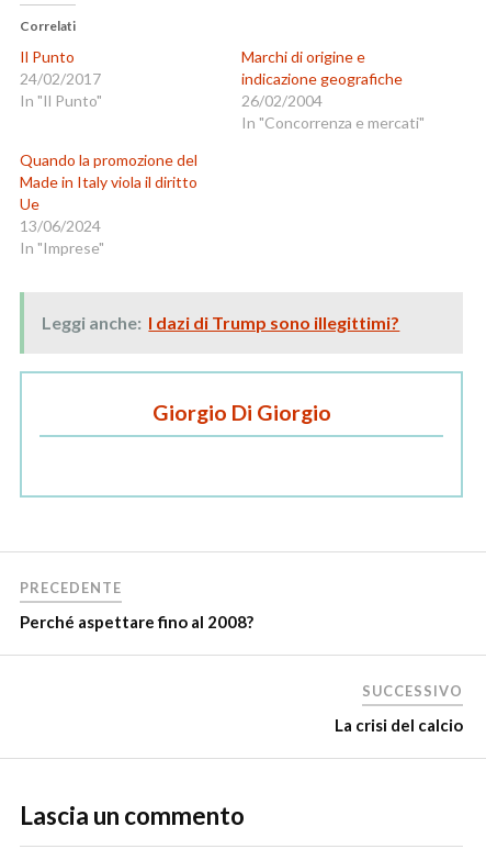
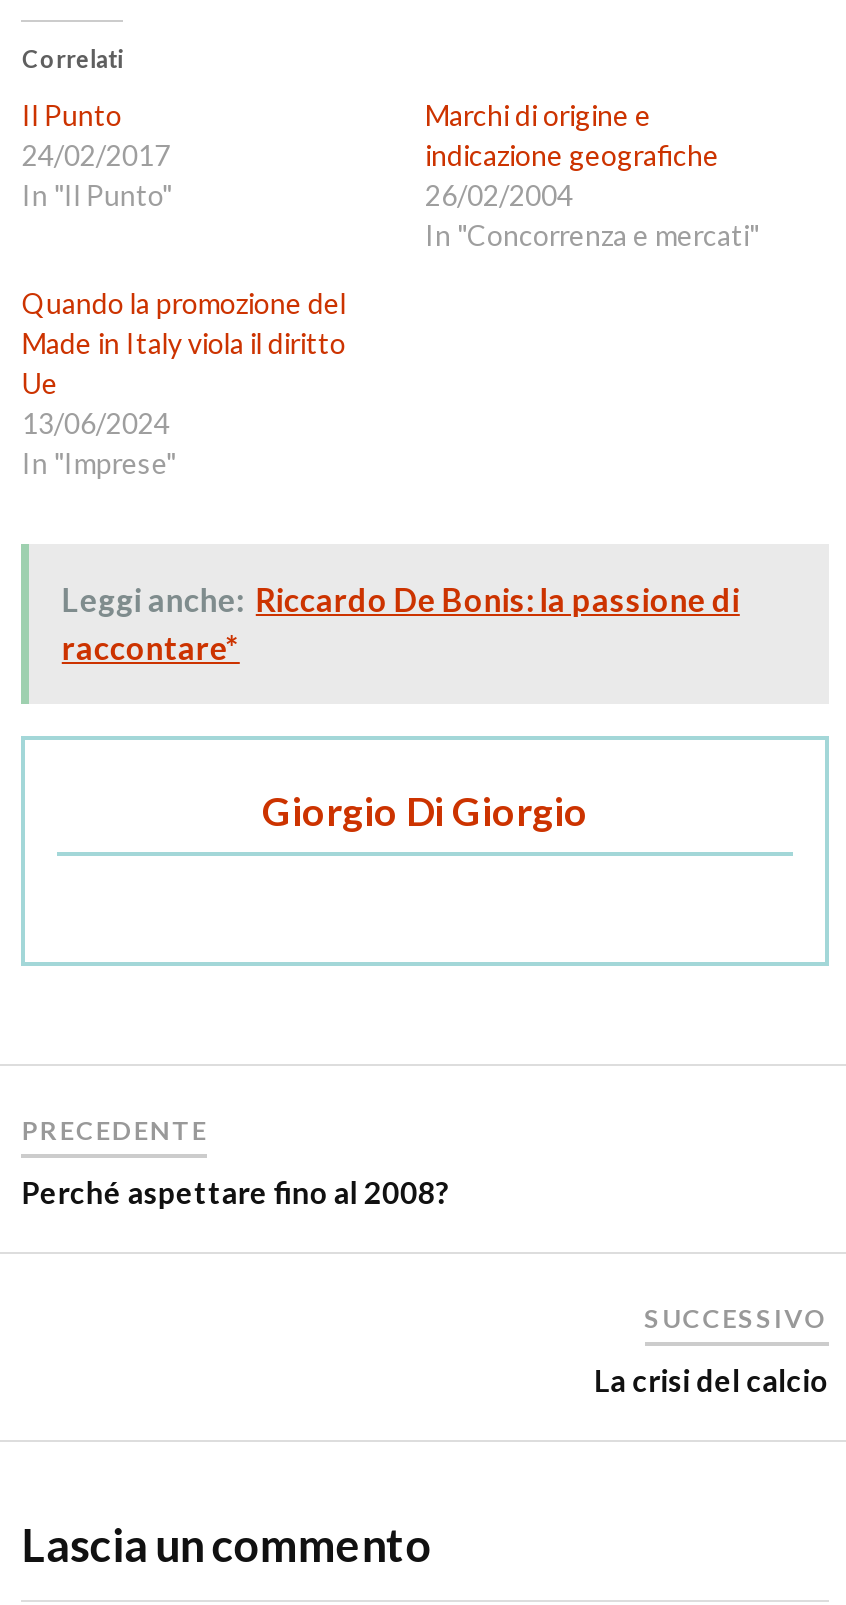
- Leggi anche: I dazi di Trump sono illegittimi?
+ Leggi anche: Riccardo De Bonis: la passione di
+ raccontare*
